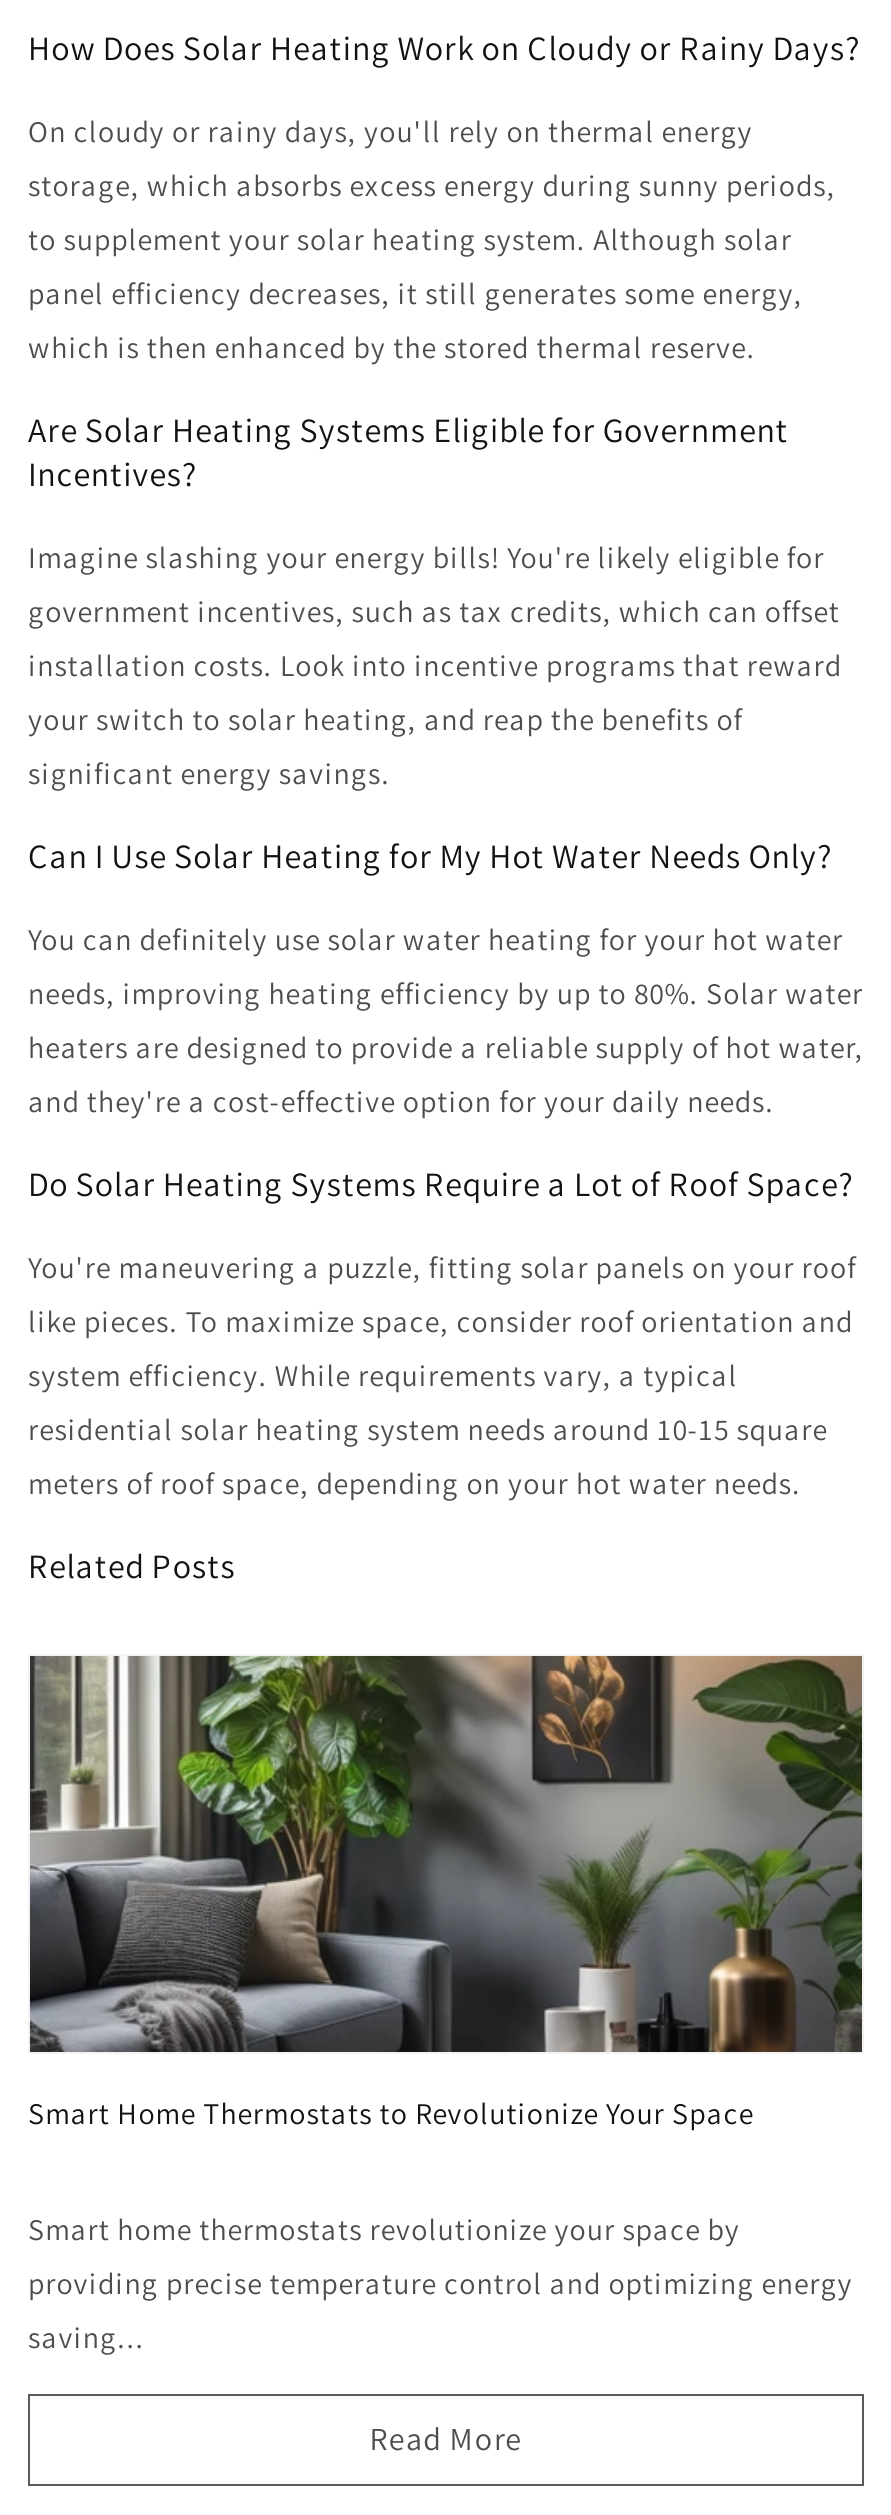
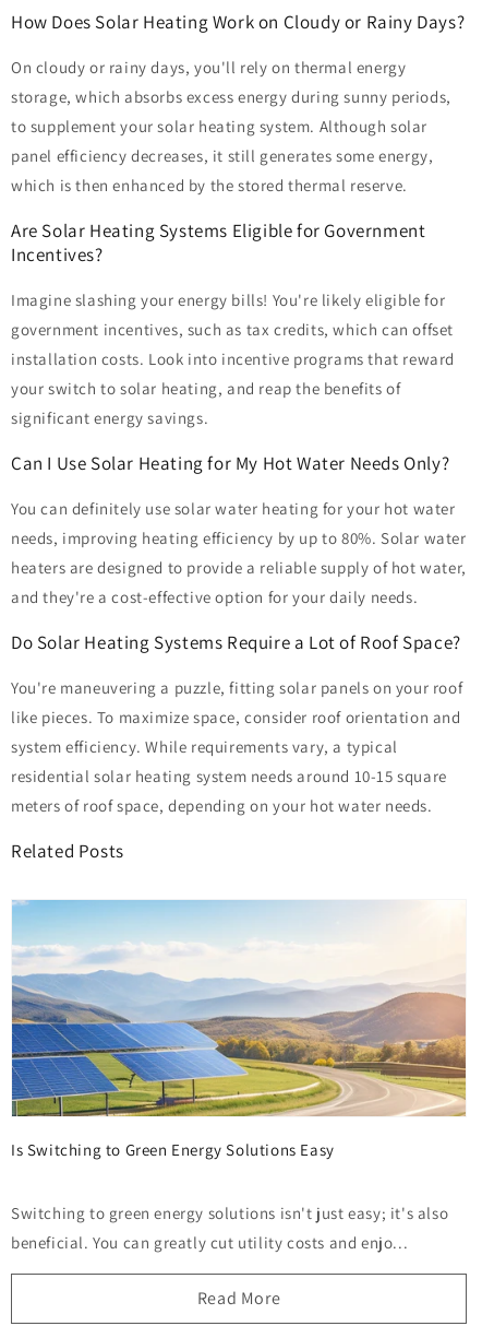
- [image]
- Smart Home Thermostats to Revolutionize Your Space
+ [image]
+ Is Switching to Green Energy Solutions Easy

- Smart home thermostats revolutionize your space by
- providing precise temperature control and optimizing energy
- saving...
+ Switching to green energy solutions isn't just easy; it's also
+ beneficial. You can greatly cut utility costs and enjo...
